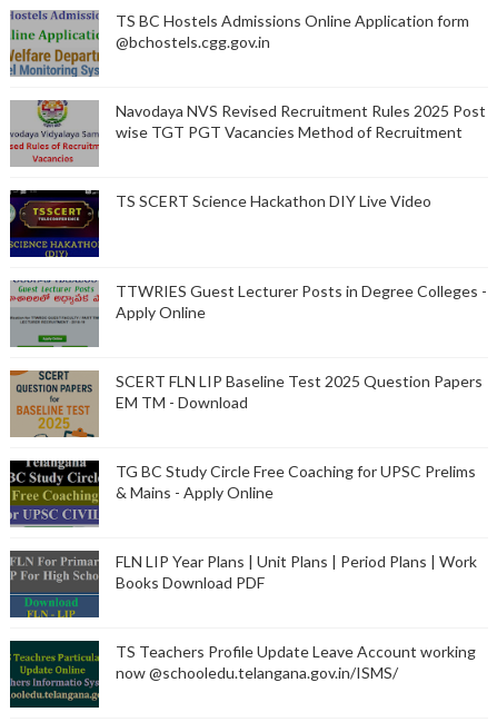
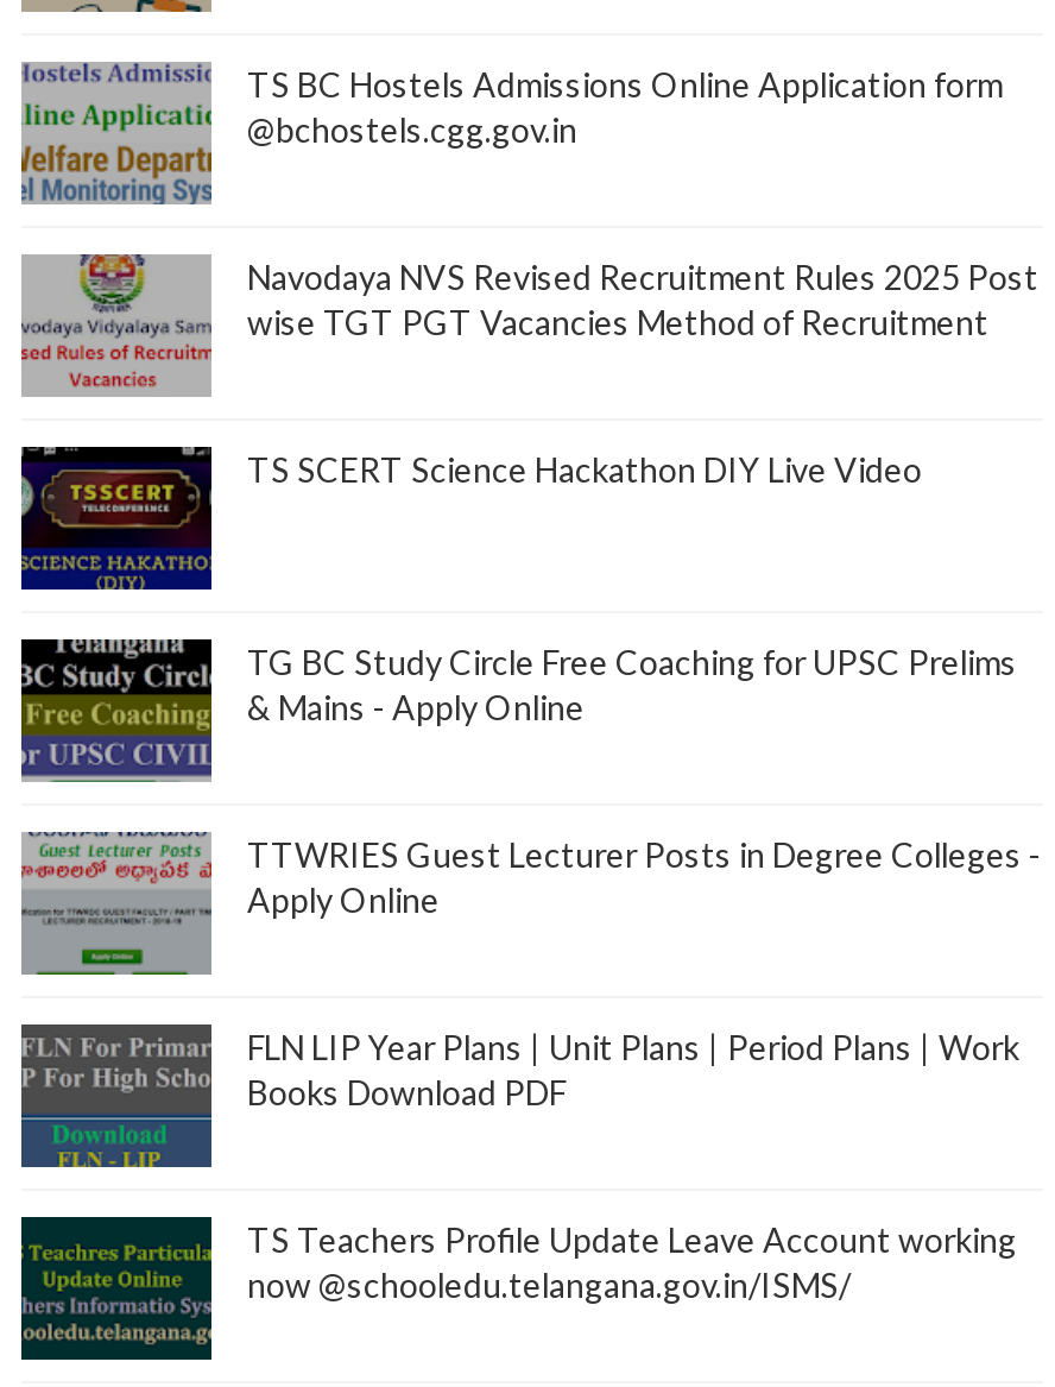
moved down: TTWRIES Guest Lecturer Posts in Degree Colleges - | Apply Online

- [image]
- SCERT FLN LIP Baseline Test 2025 Question Papers
- EM TM - Download

moved up: [image] | TG BC Study Circle Free Coaching for UPSC Prelims | & Mains - Apply Online
